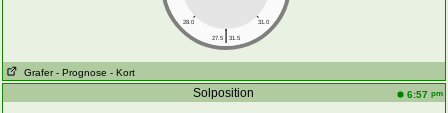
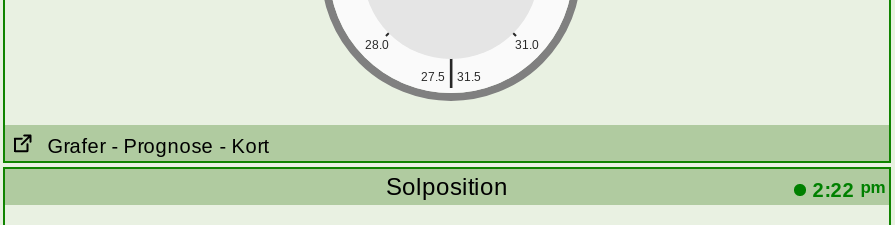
- 6:57 pm
+ 2:22 pm
